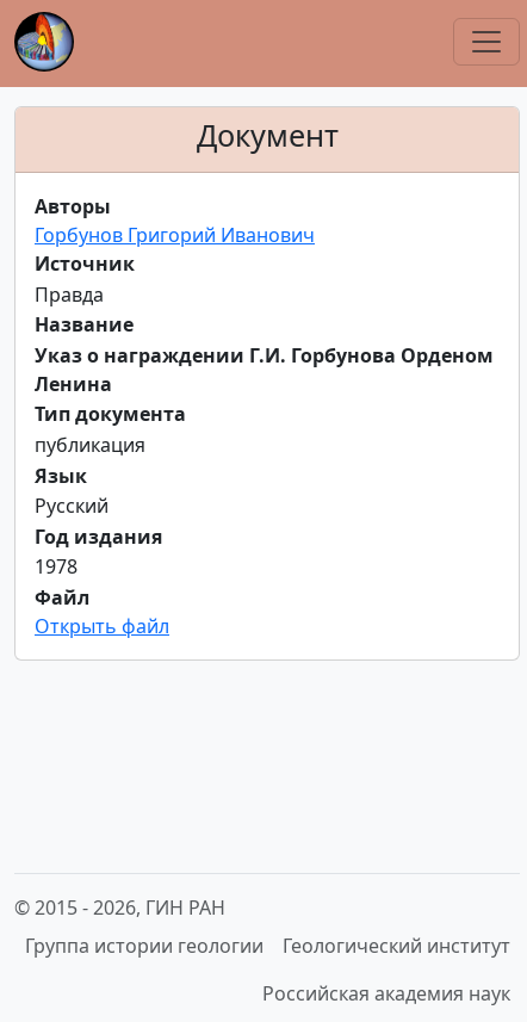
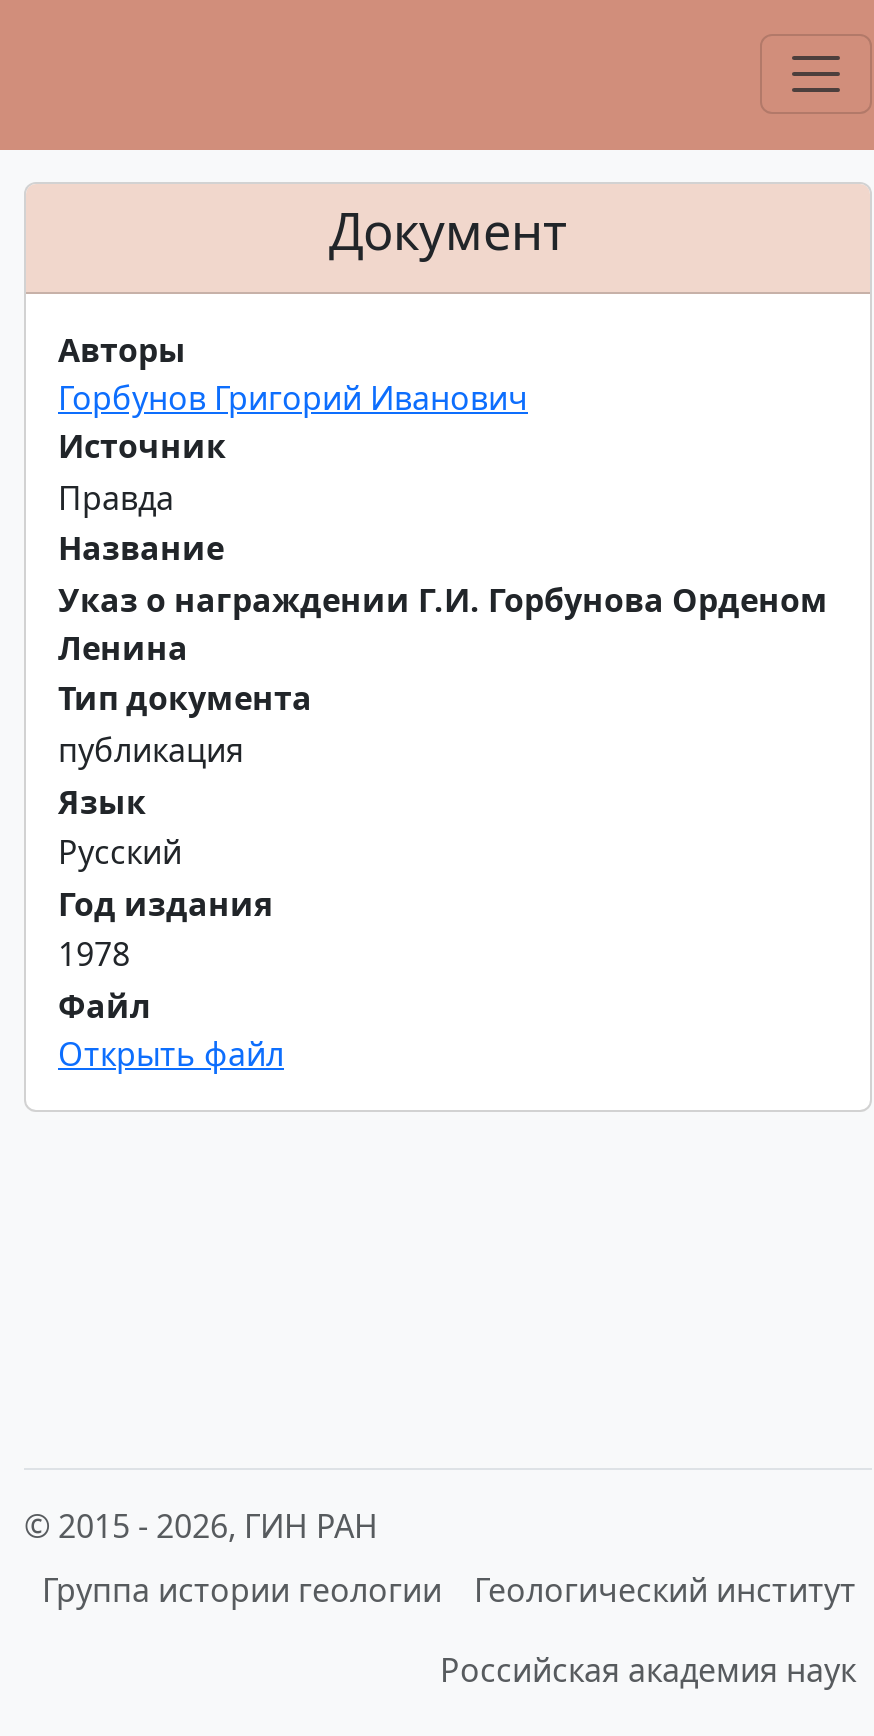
- [image]
